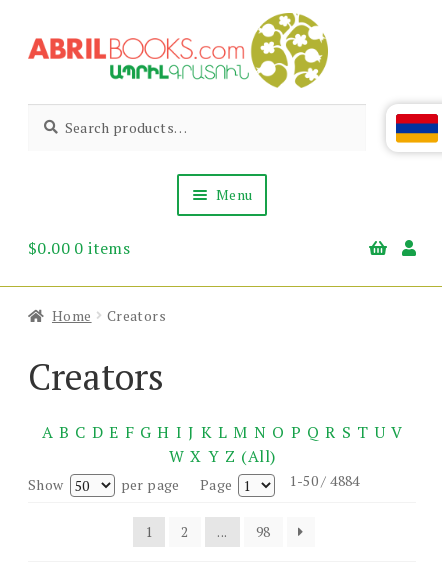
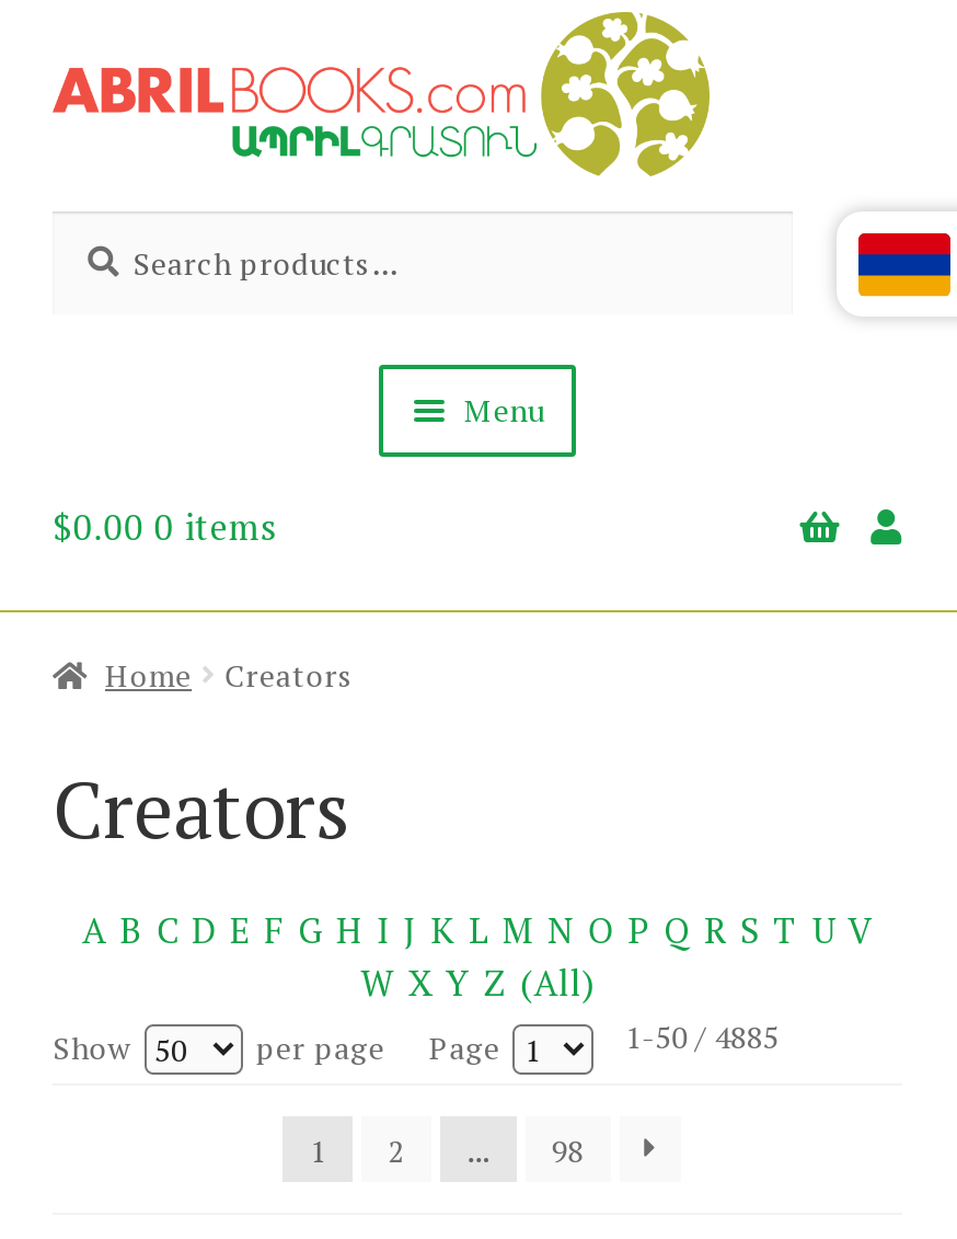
- 1-50 / 4884
+ 1-50 / 4885
